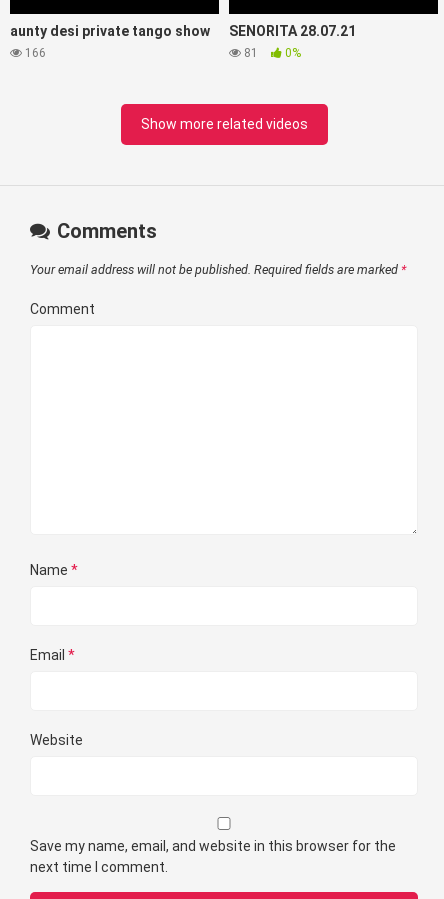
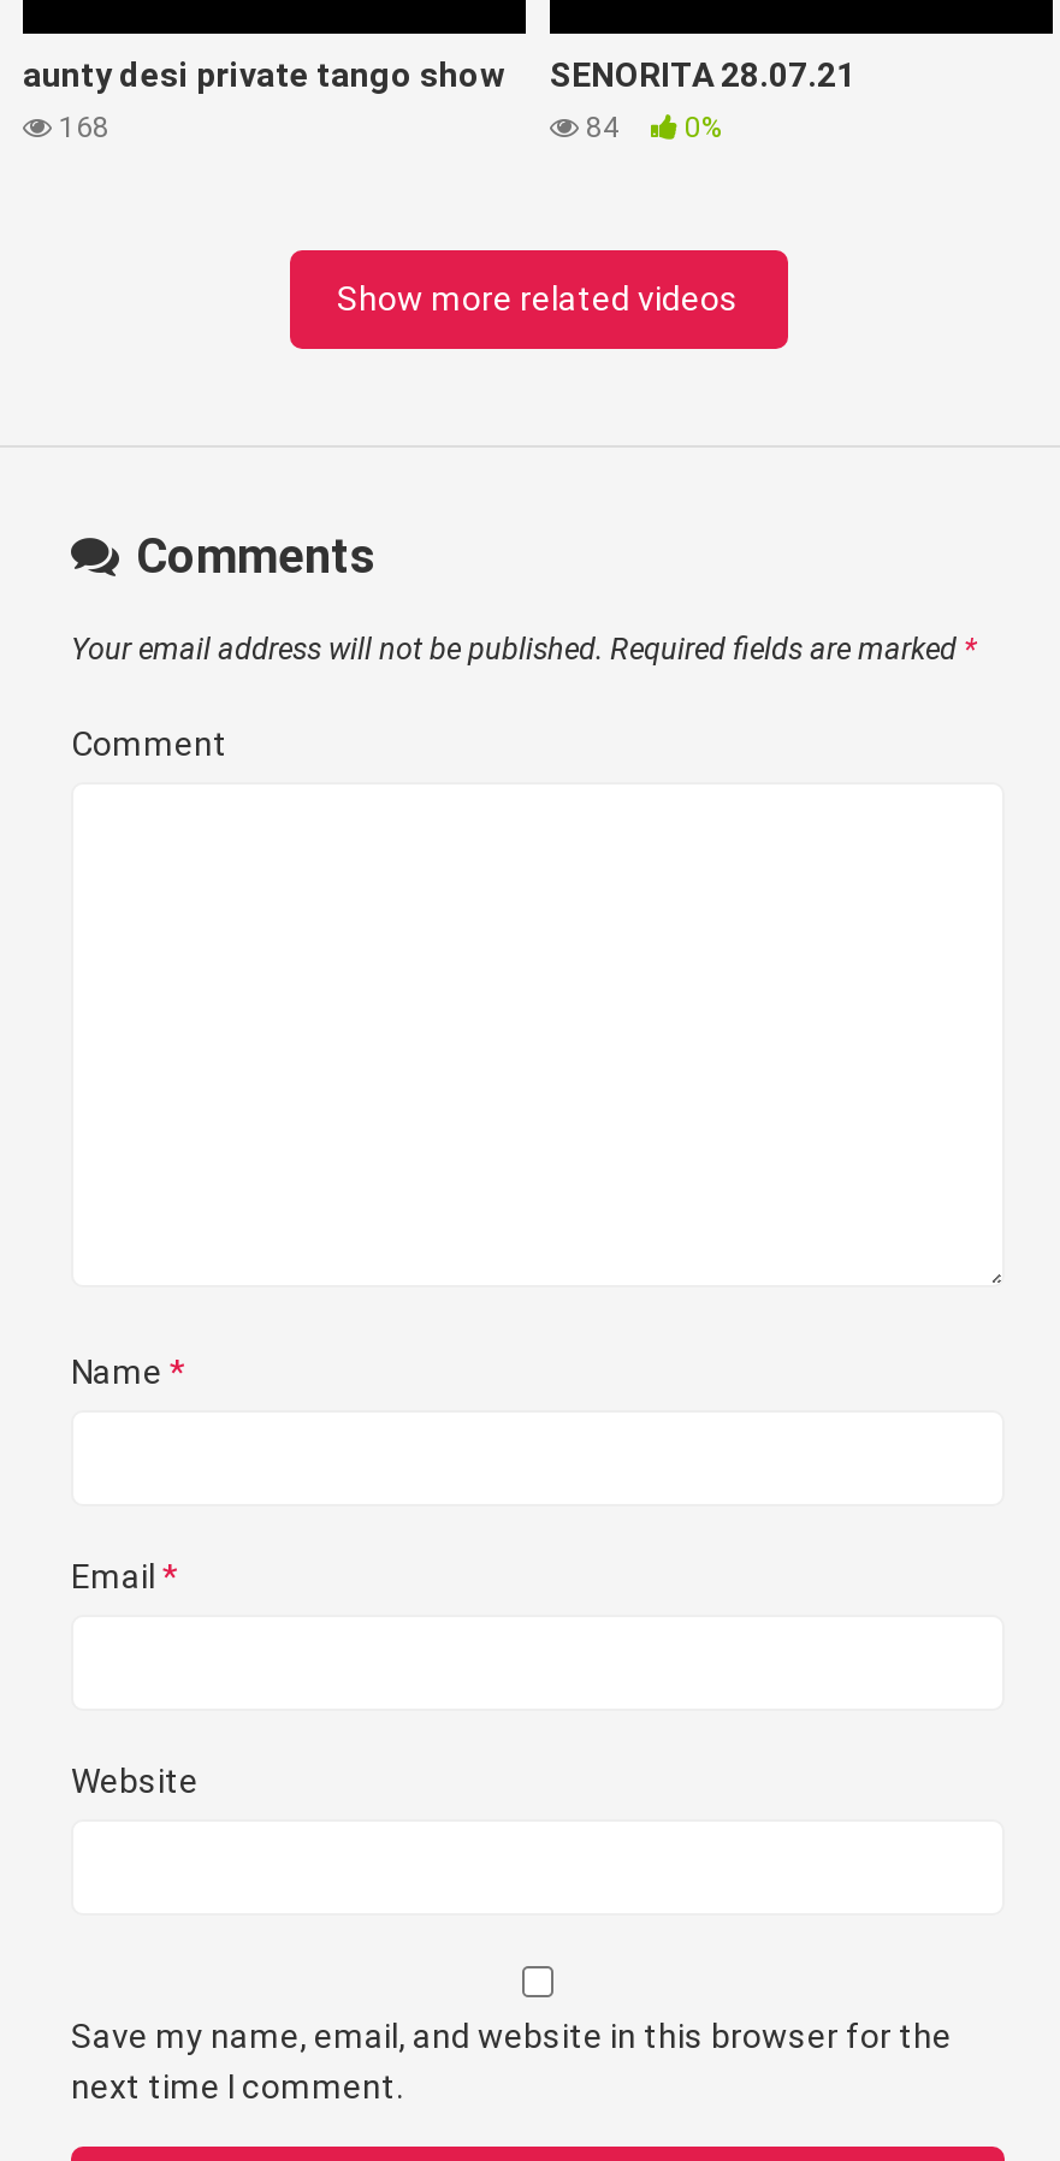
- 166
+ 168

- 81 0%
+ 84 0%
